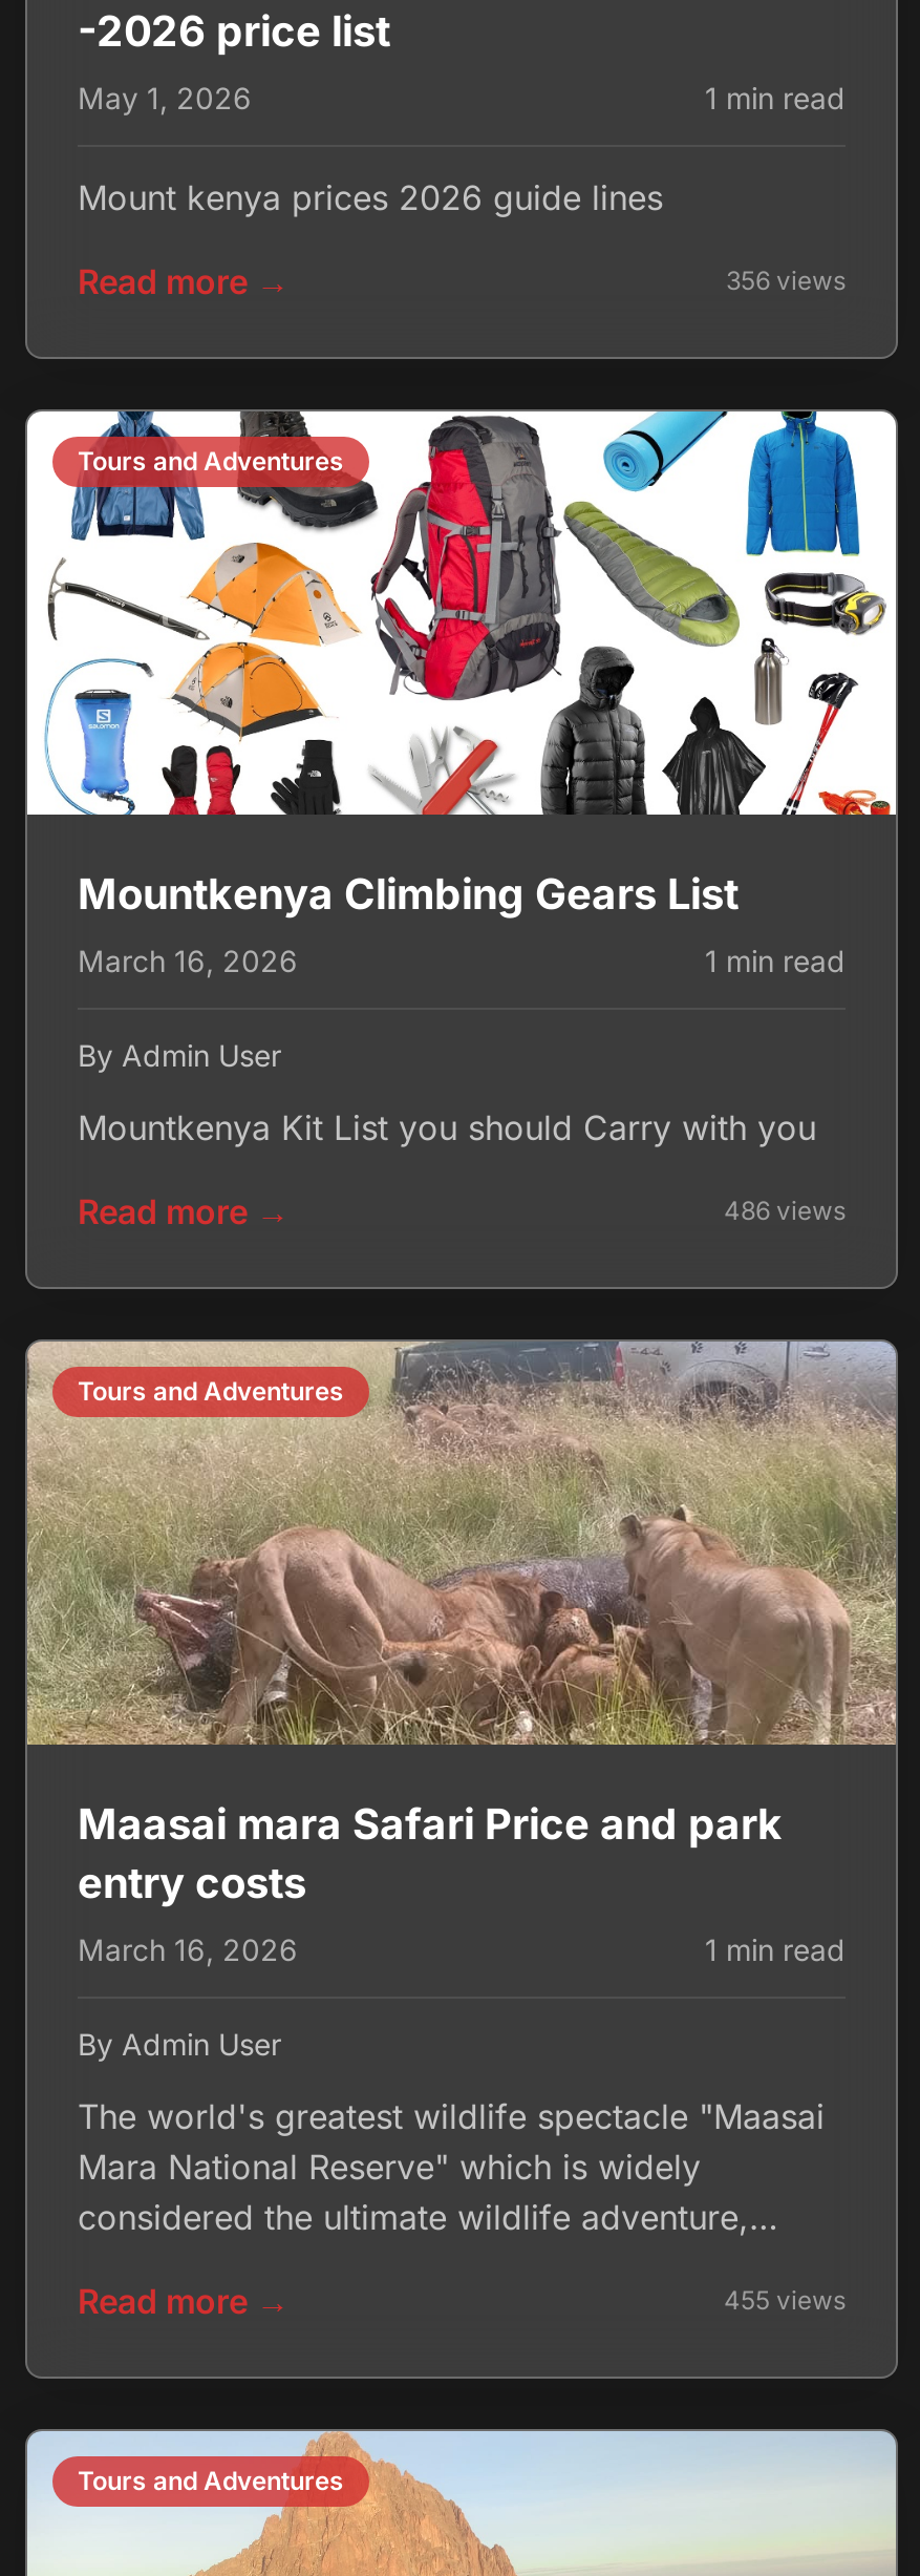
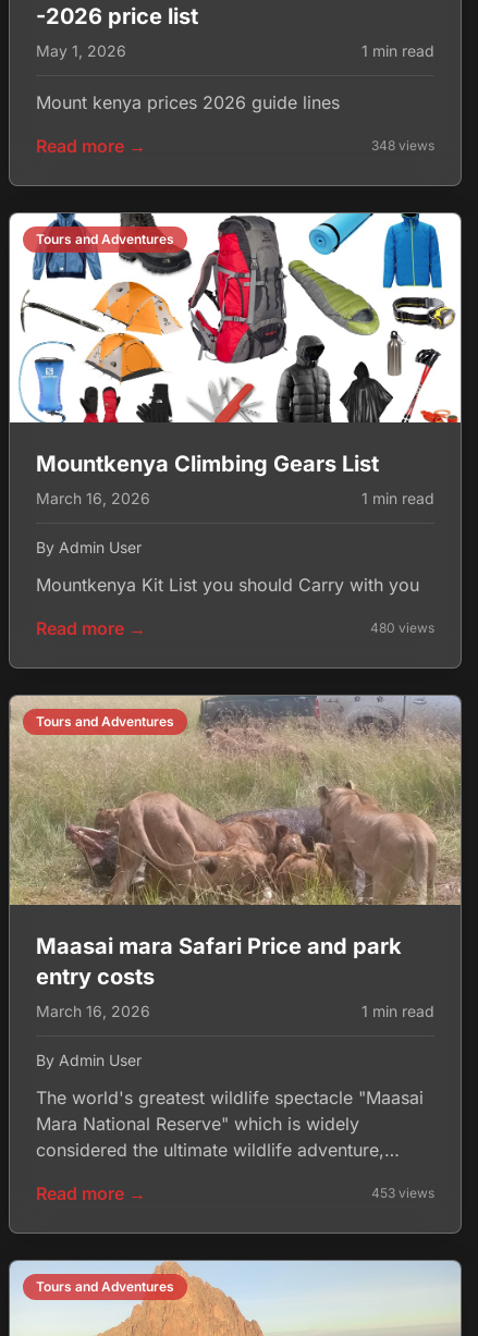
- 356 views
+ 348 views

- 486 views
+ 480 views

- 455 views
+ 453 views
